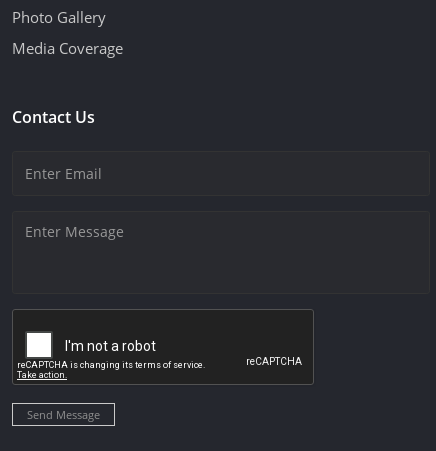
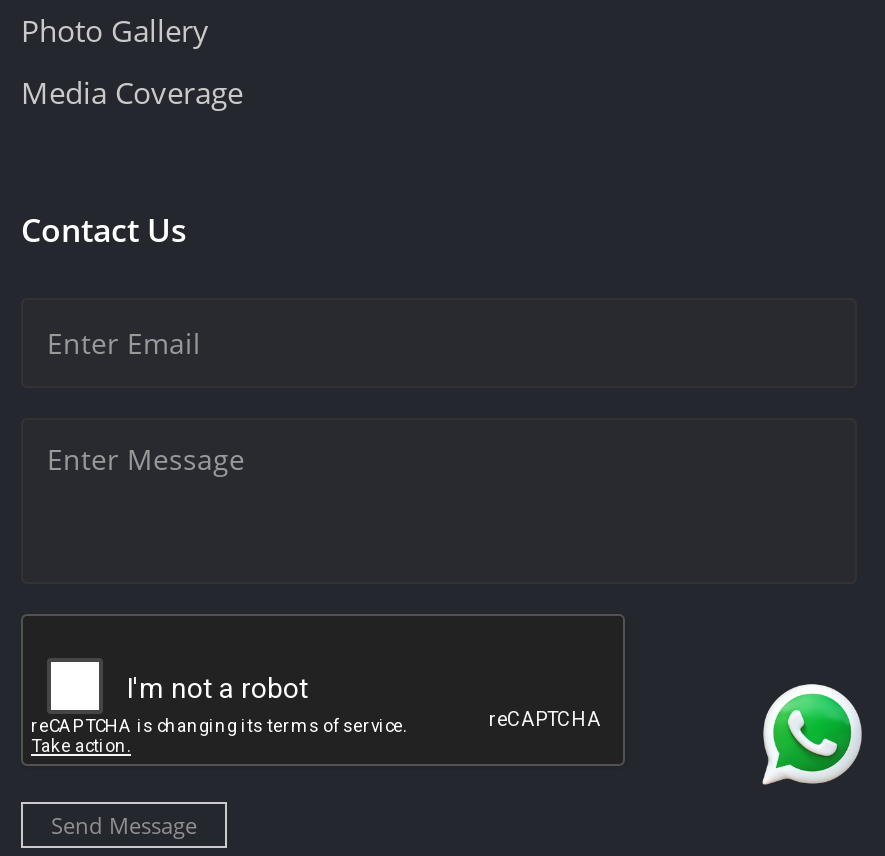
+ [image]
